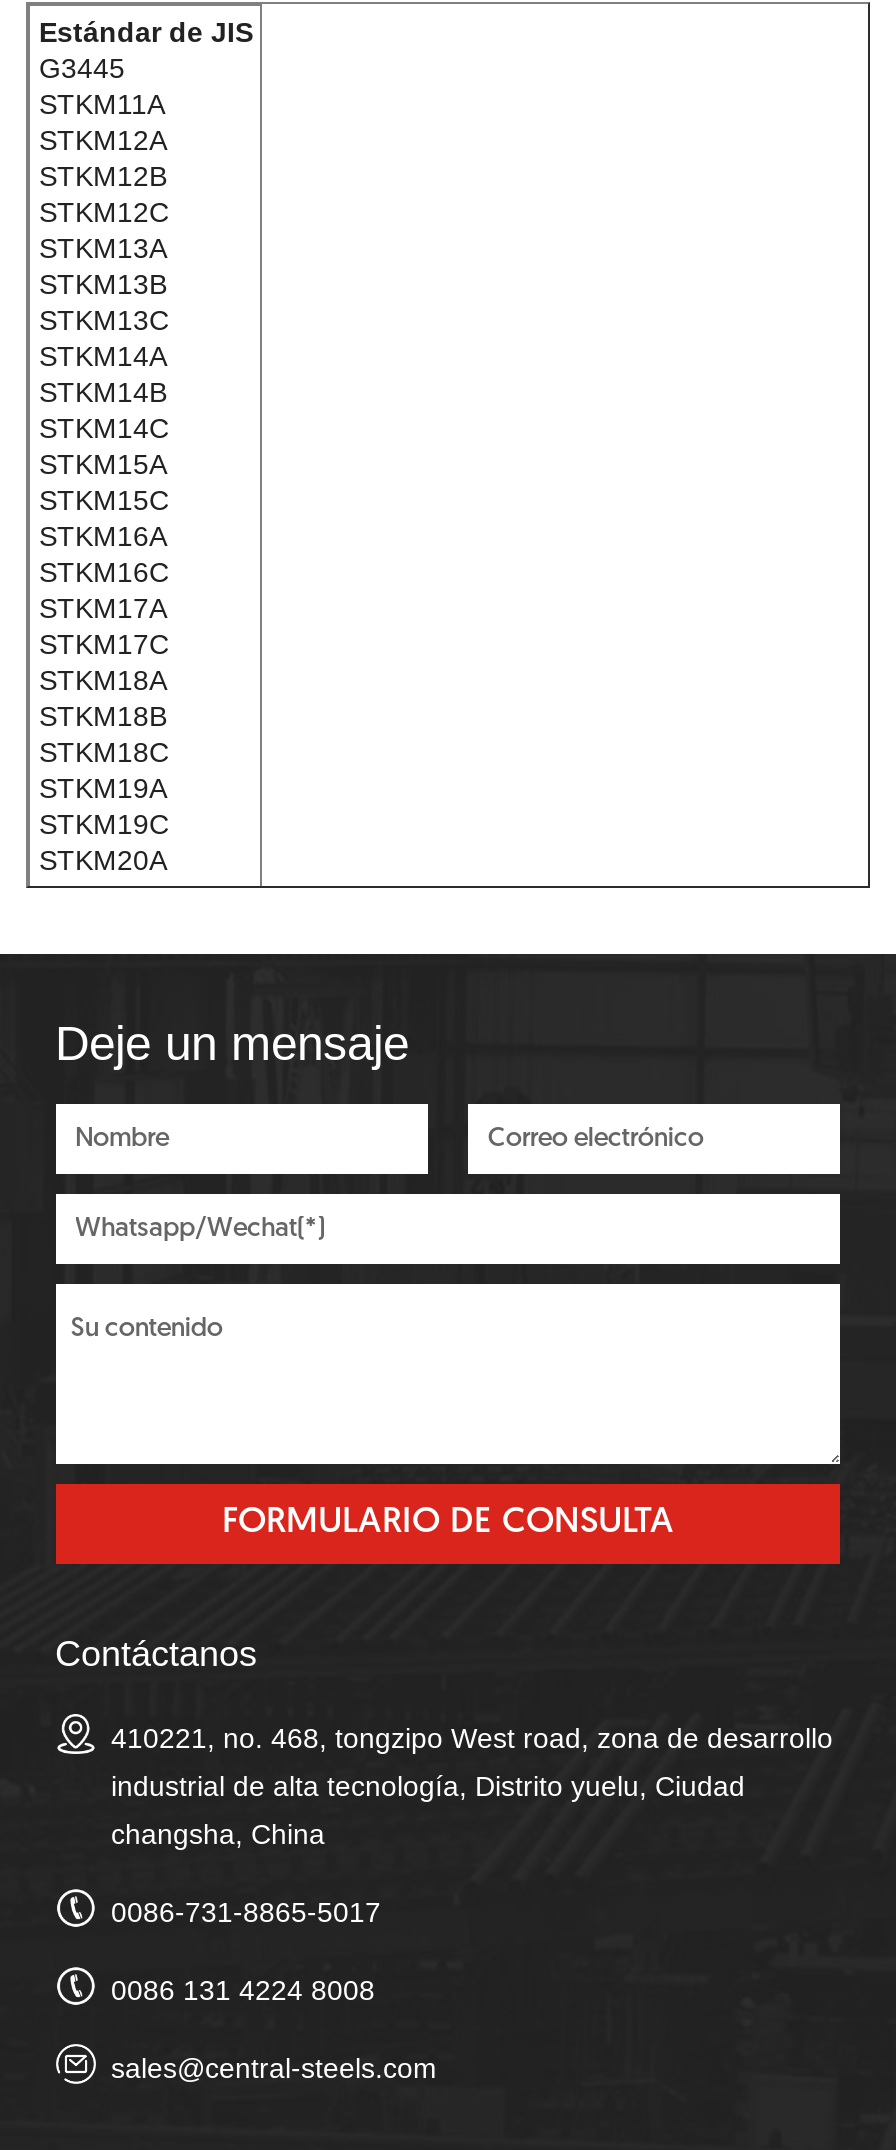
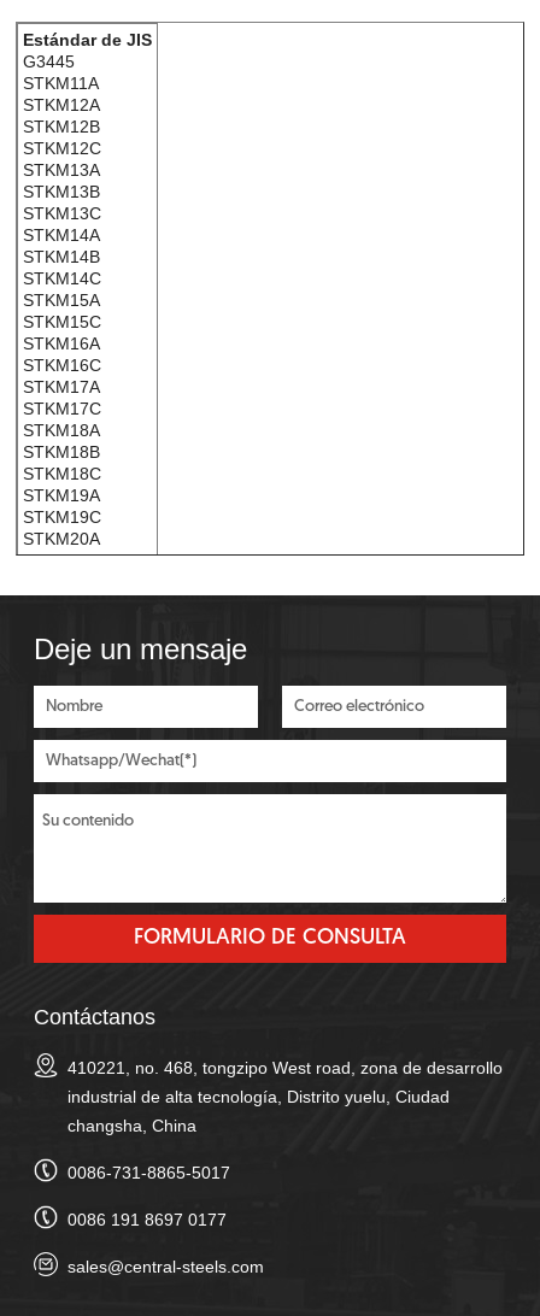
- 0086 131 4224 8008
+ 0086 191 8697 0177
